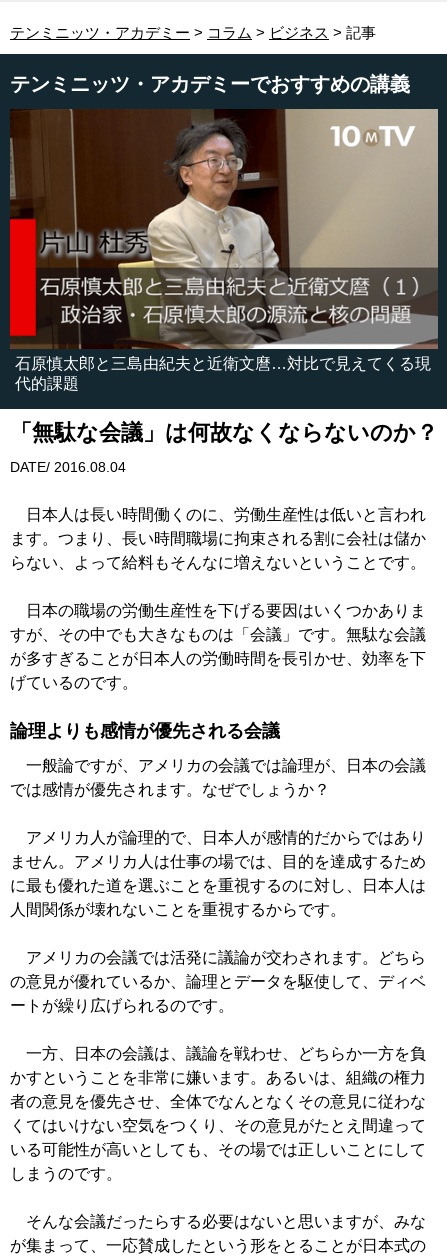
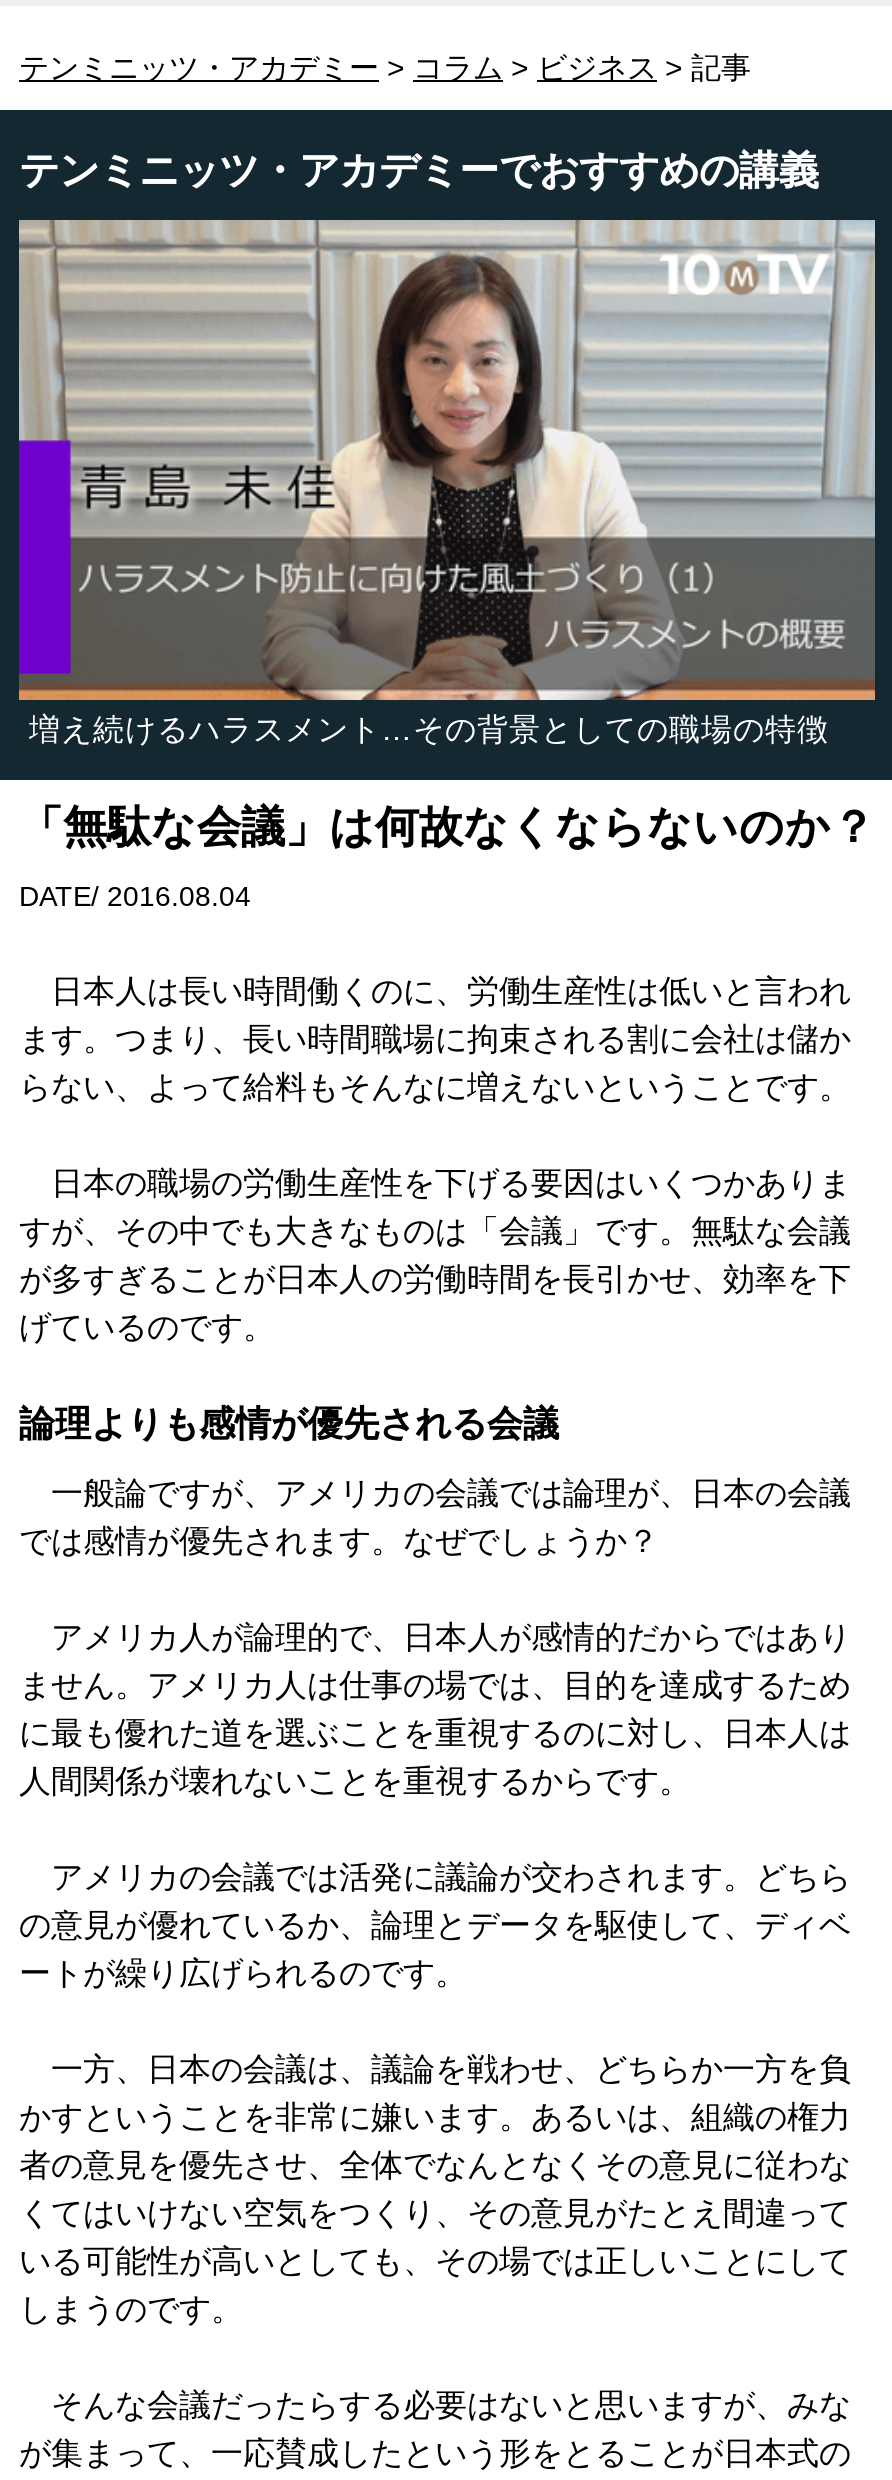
- [image]
- 石原慎太郎と三島由紀夫と近衛文麿…対比で見えてくる現
- 代的課題
+ [image]
+ 増え続けるハラスメント…その背景としての職場の特徴
